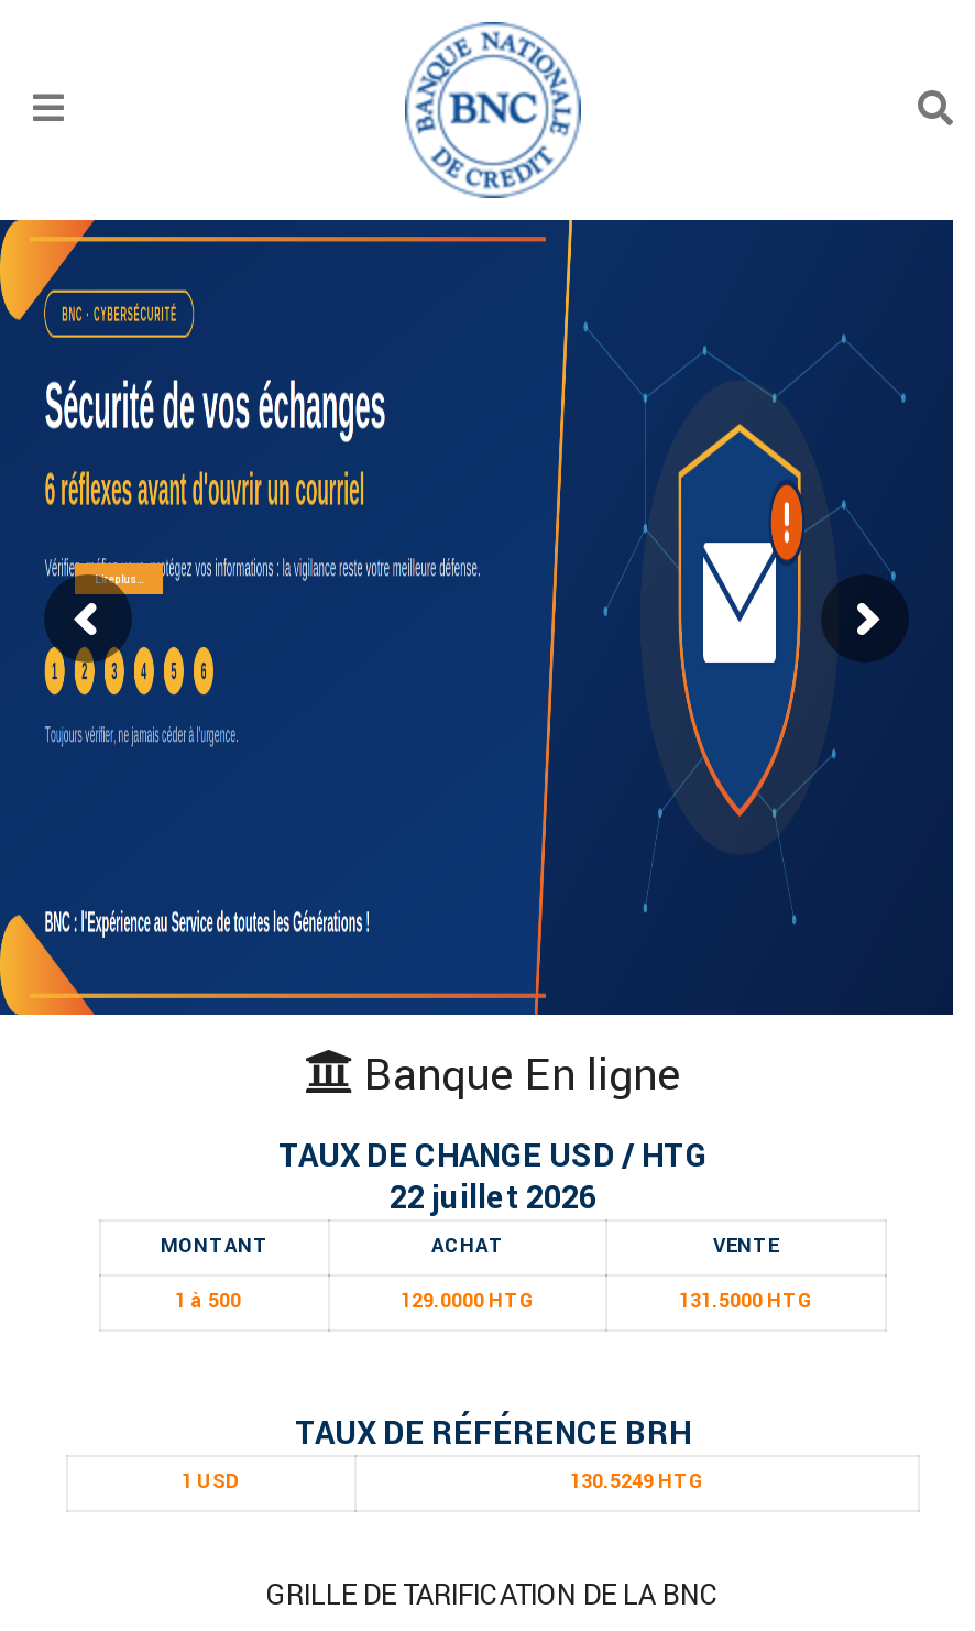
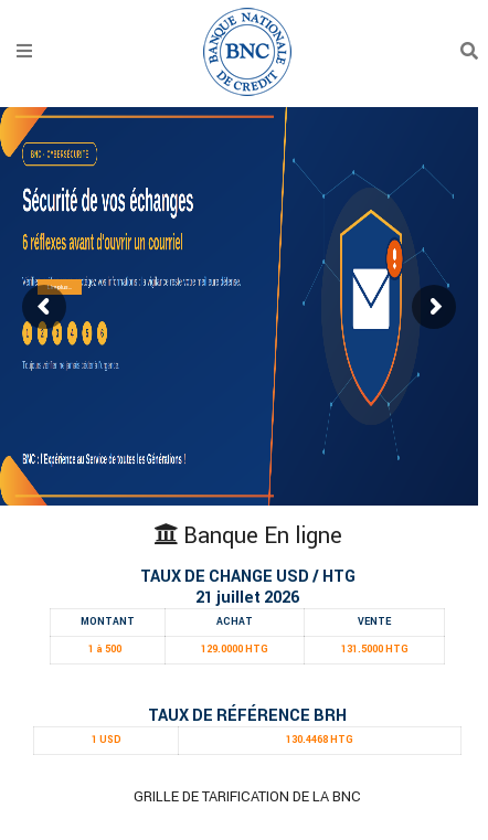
- 22 juillet 2026
+ 21 juillet 2026

- 130.5249 HTG
+ 130.4468 HTG
